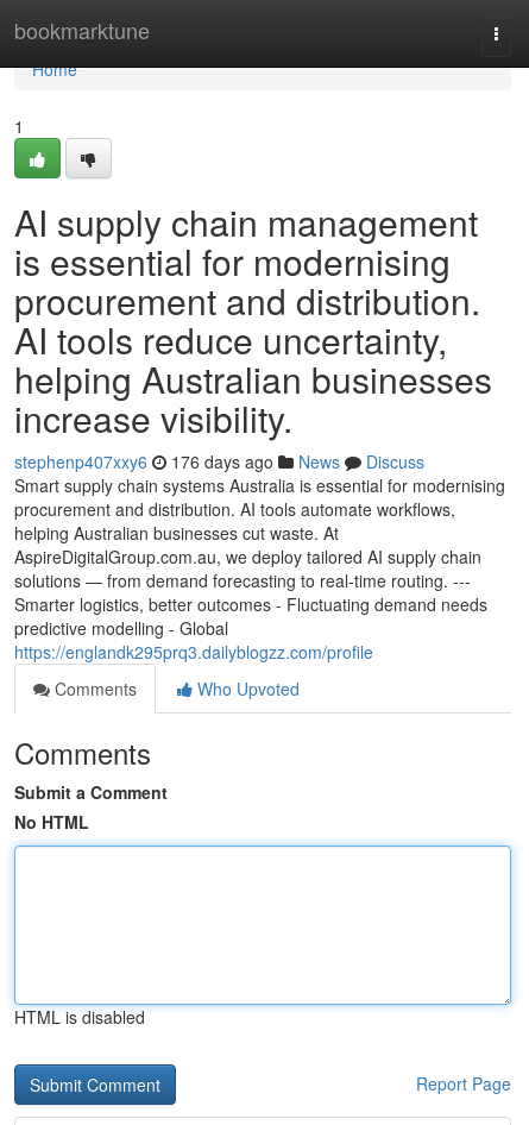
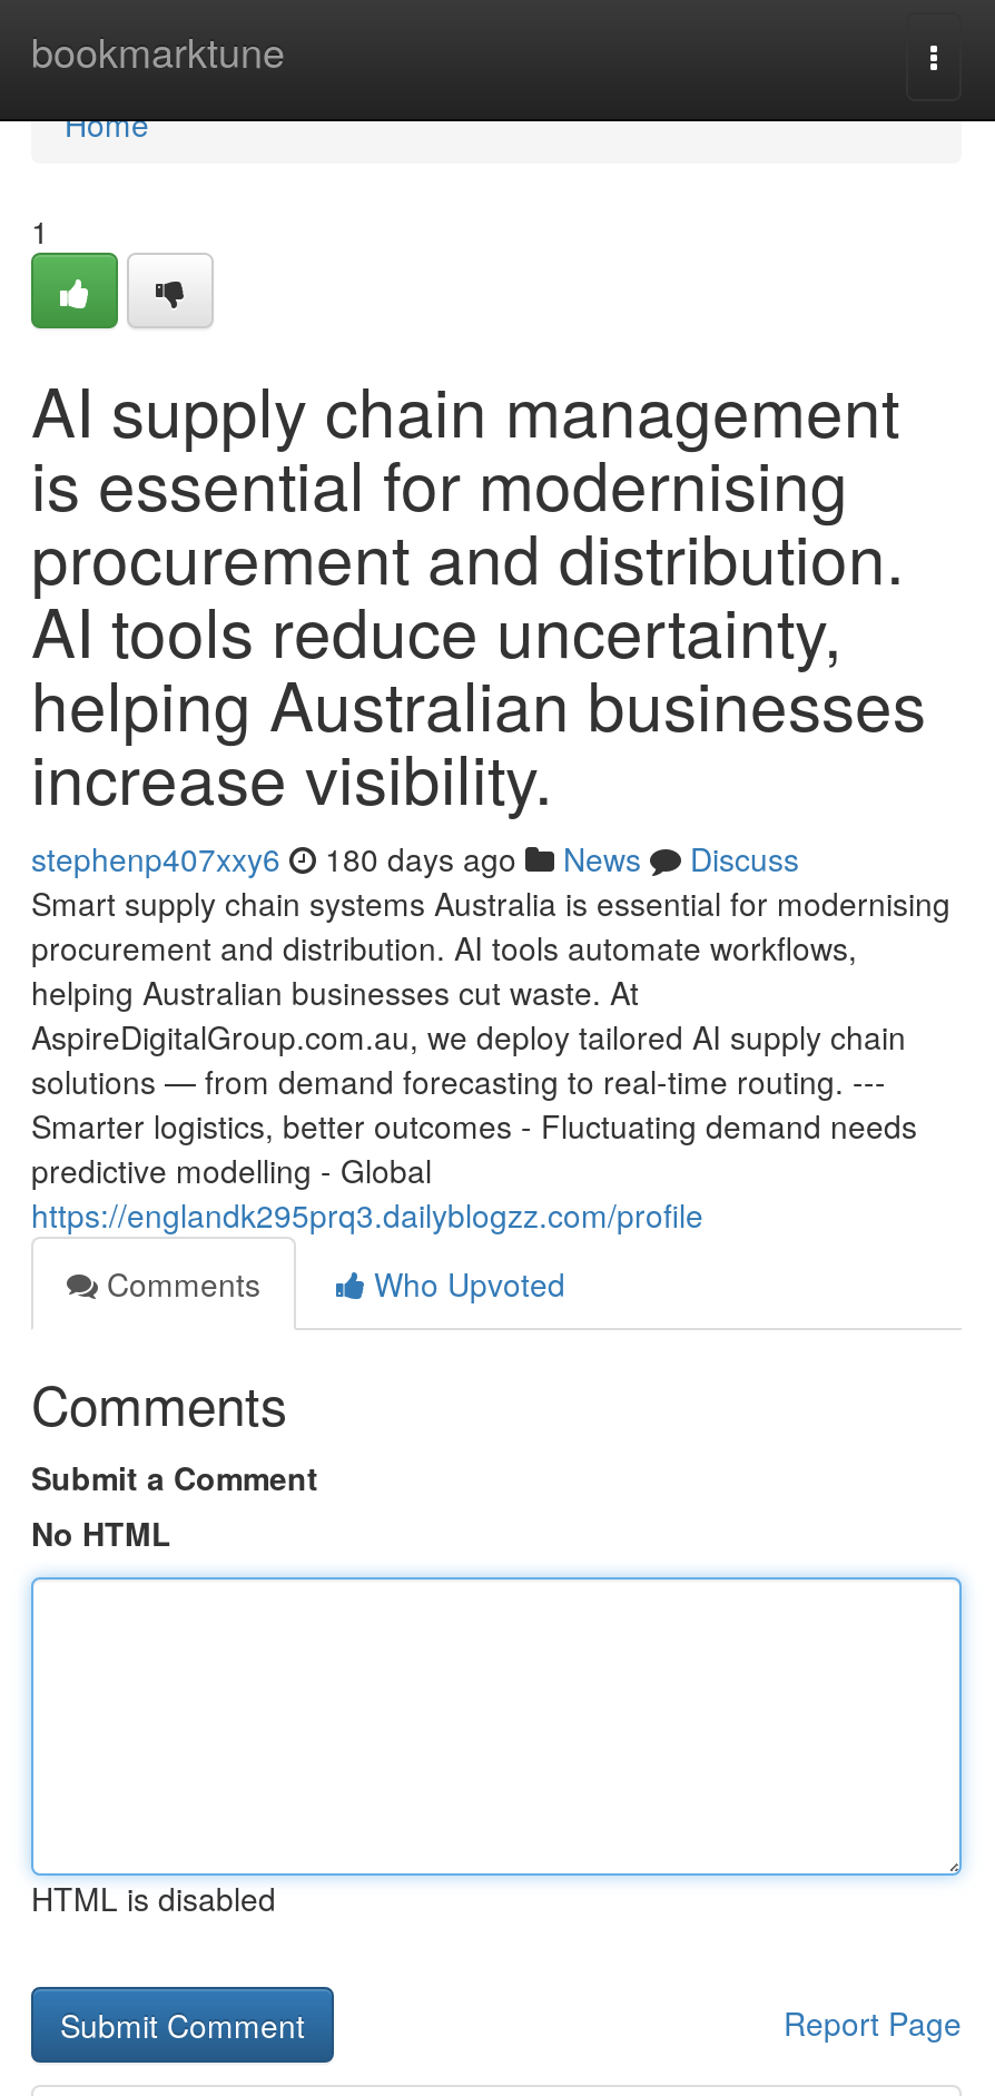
- stephenp407xxy6 176 days ago News Discuss
+ stephenp407xxy6 180 days ago News Discuss
